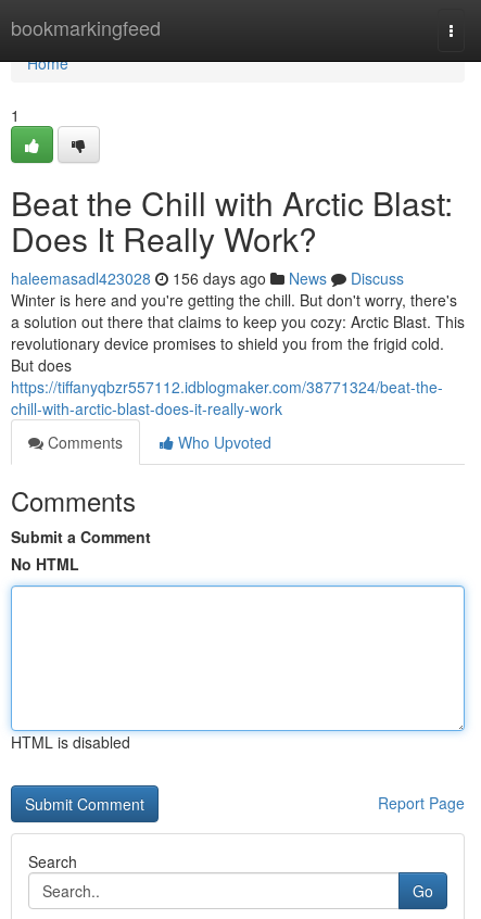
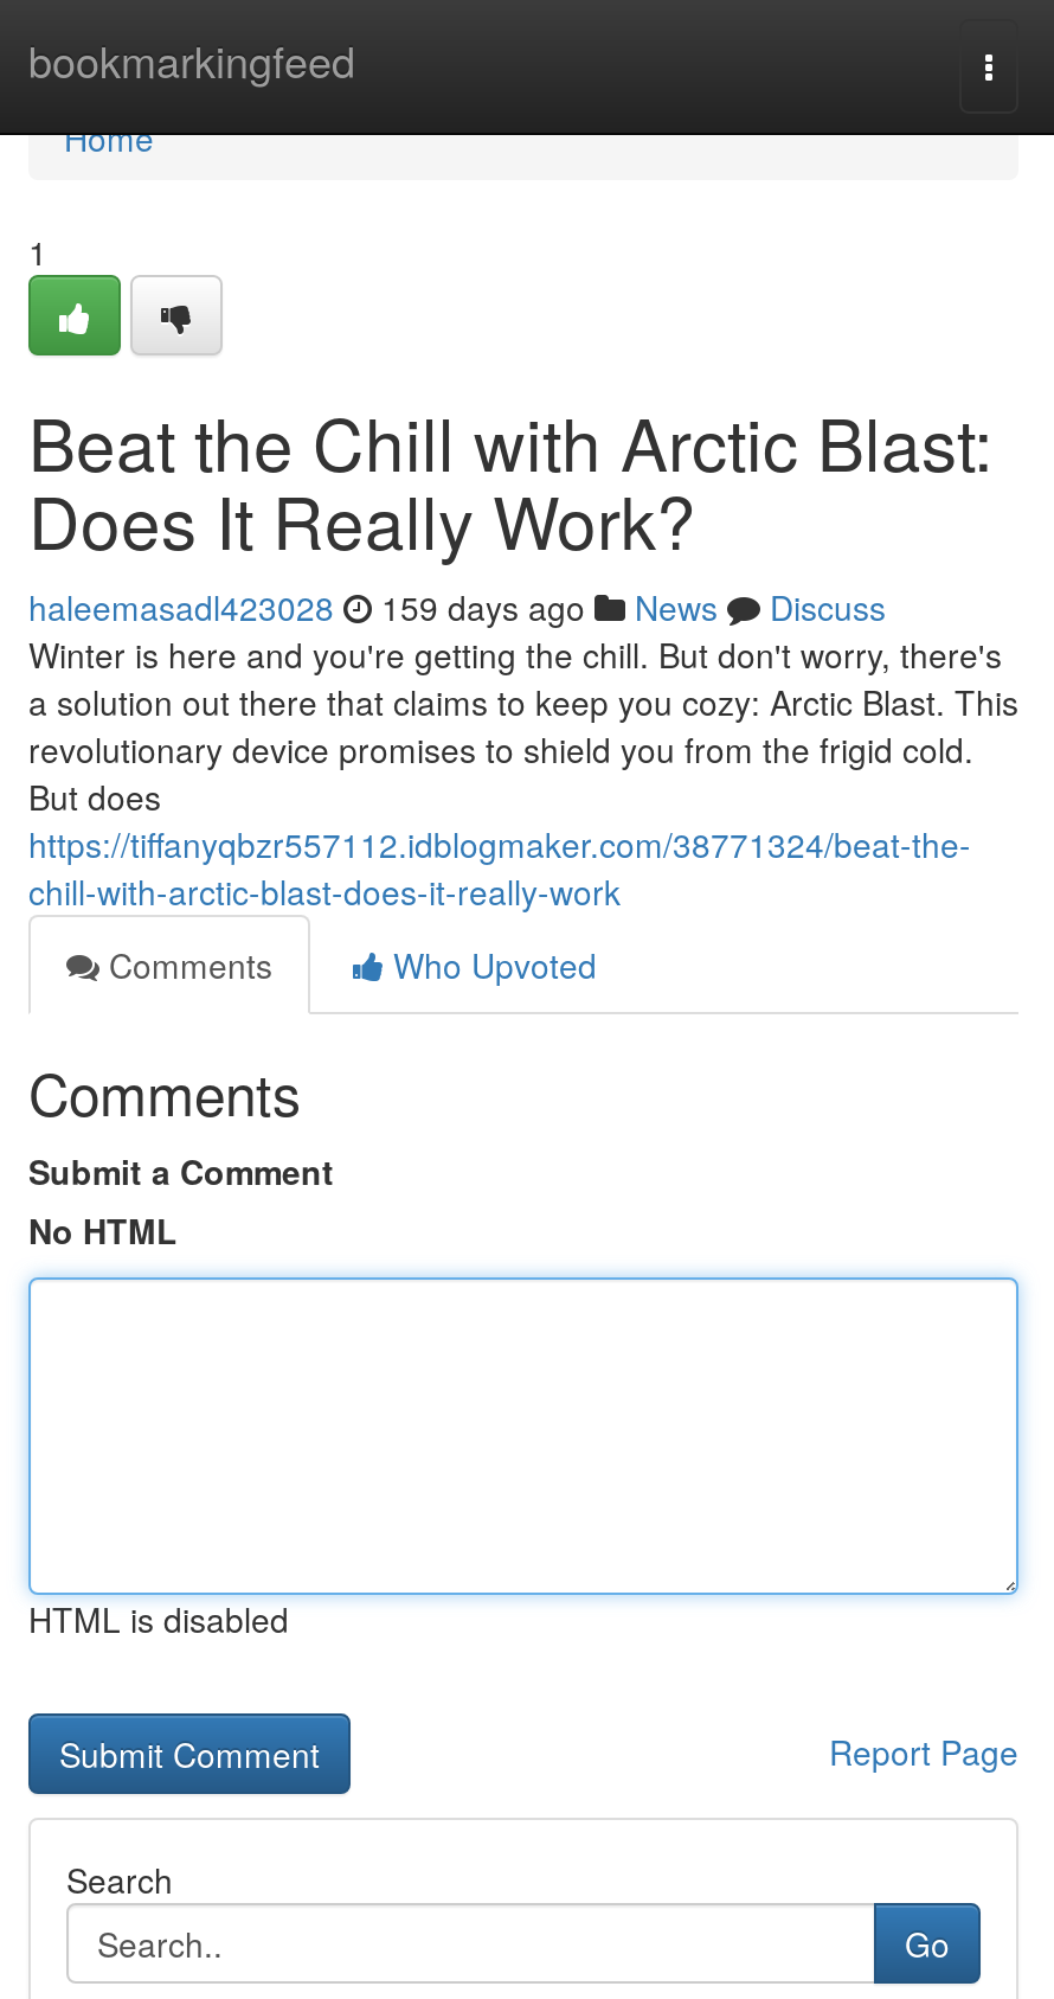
- haleemasadl423028 156 days ago News Discuss
+ haleemasadl423028 159 days ago News Discuss
